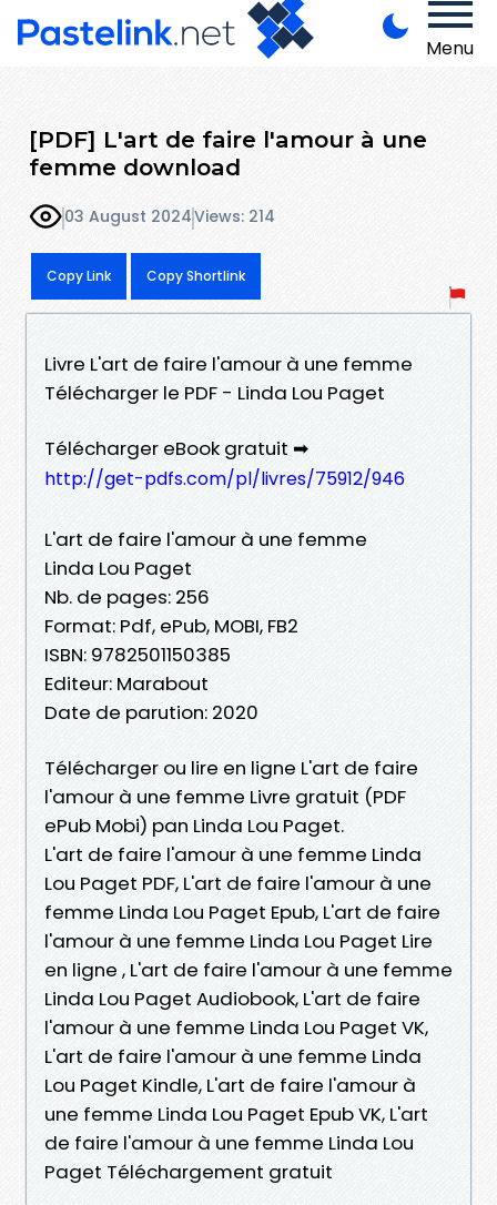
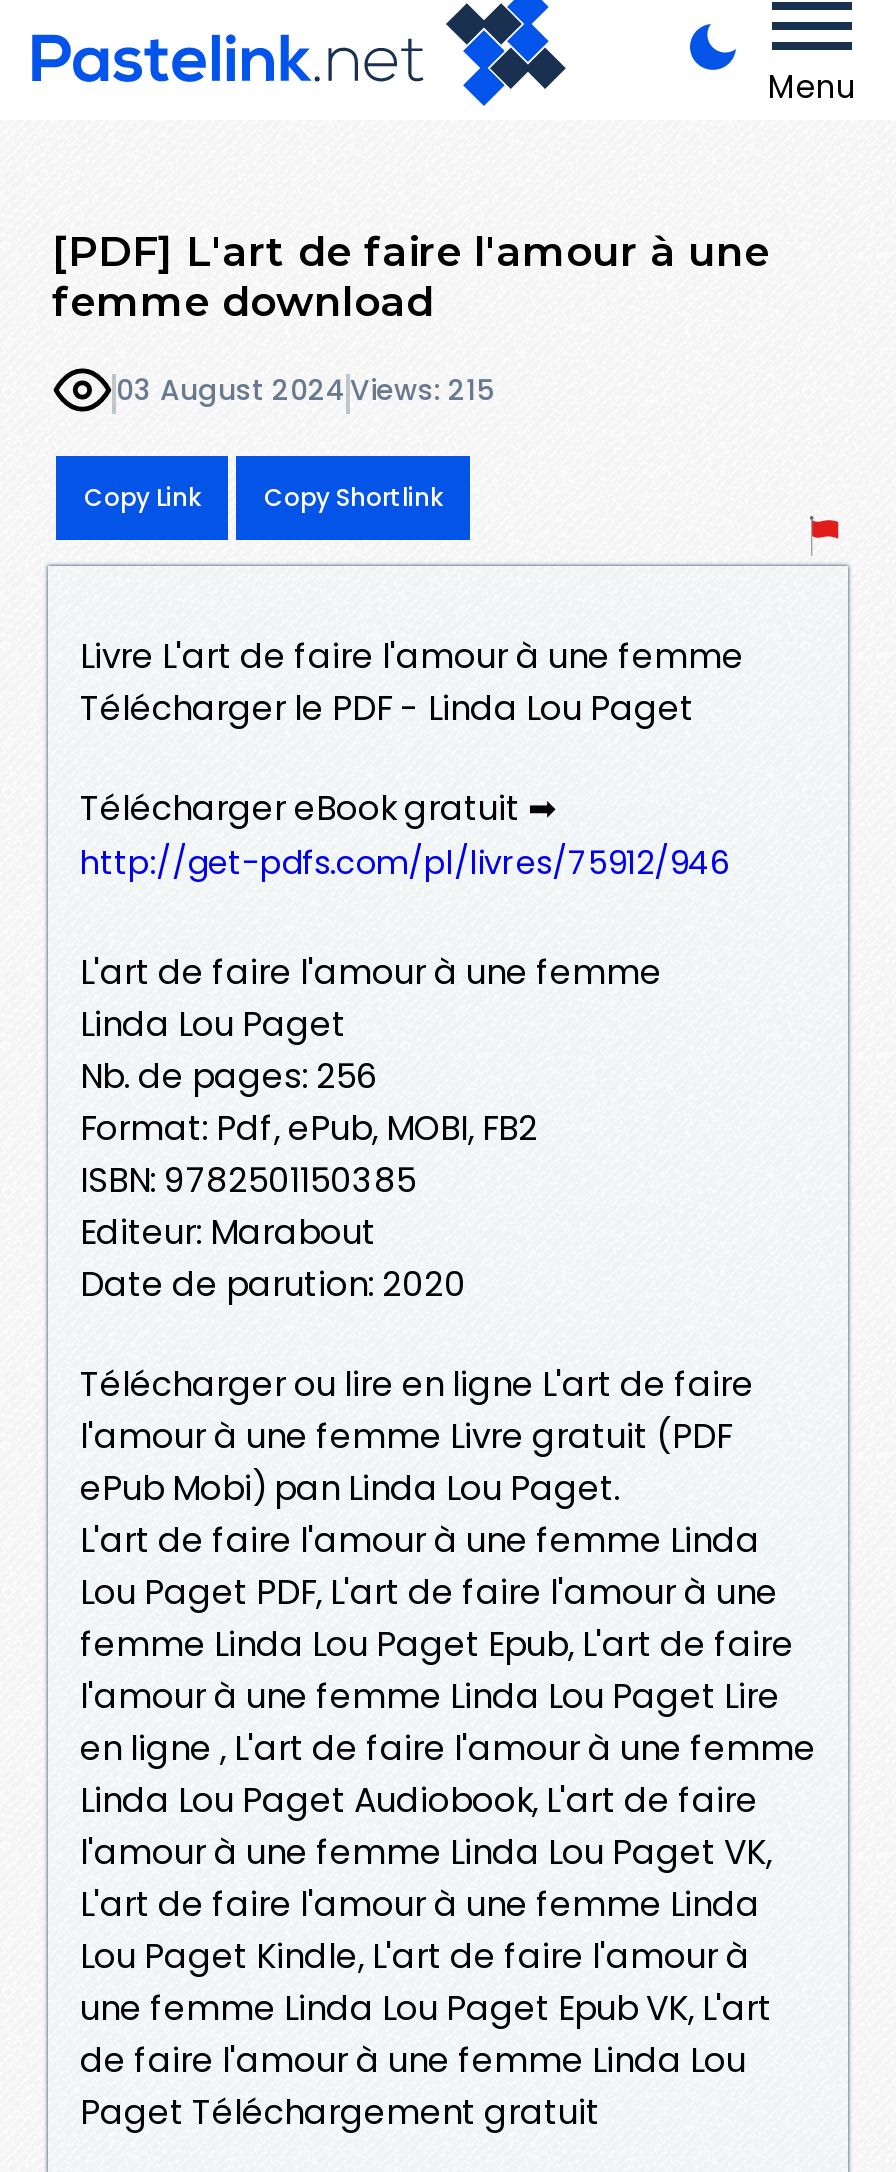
- 03 August 2024 Views: 214
+ 03 August 2024 Views: 215
